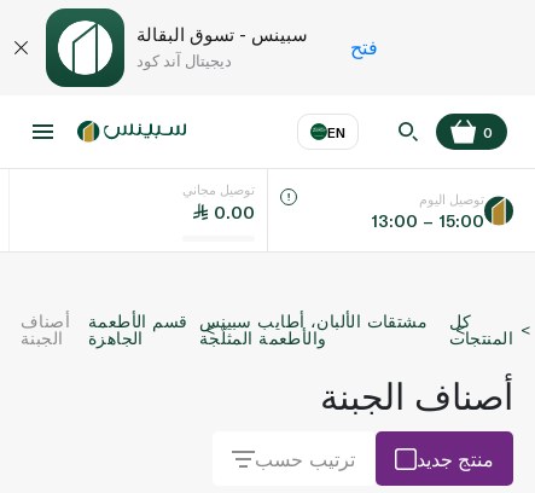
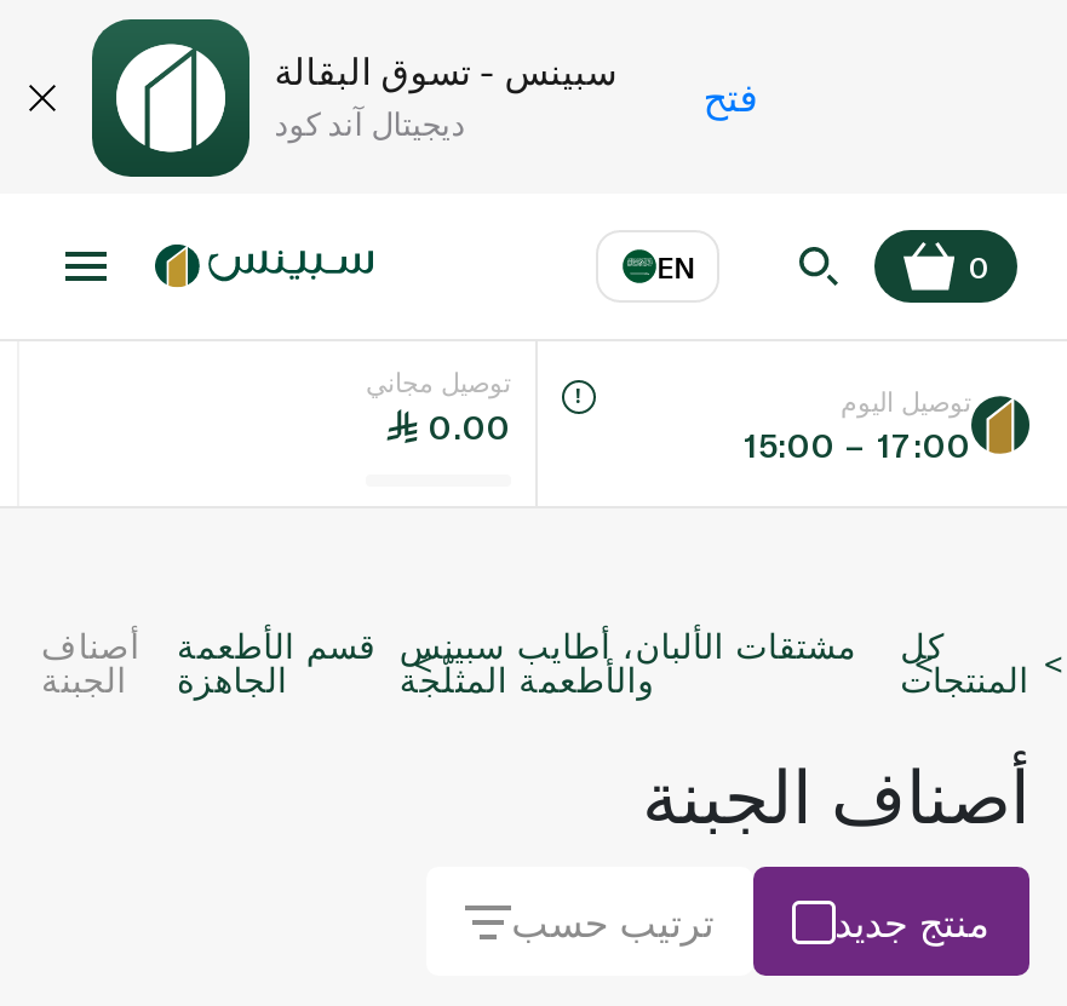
- 13:00 – 15:00
+ 15:00 – 17:00
